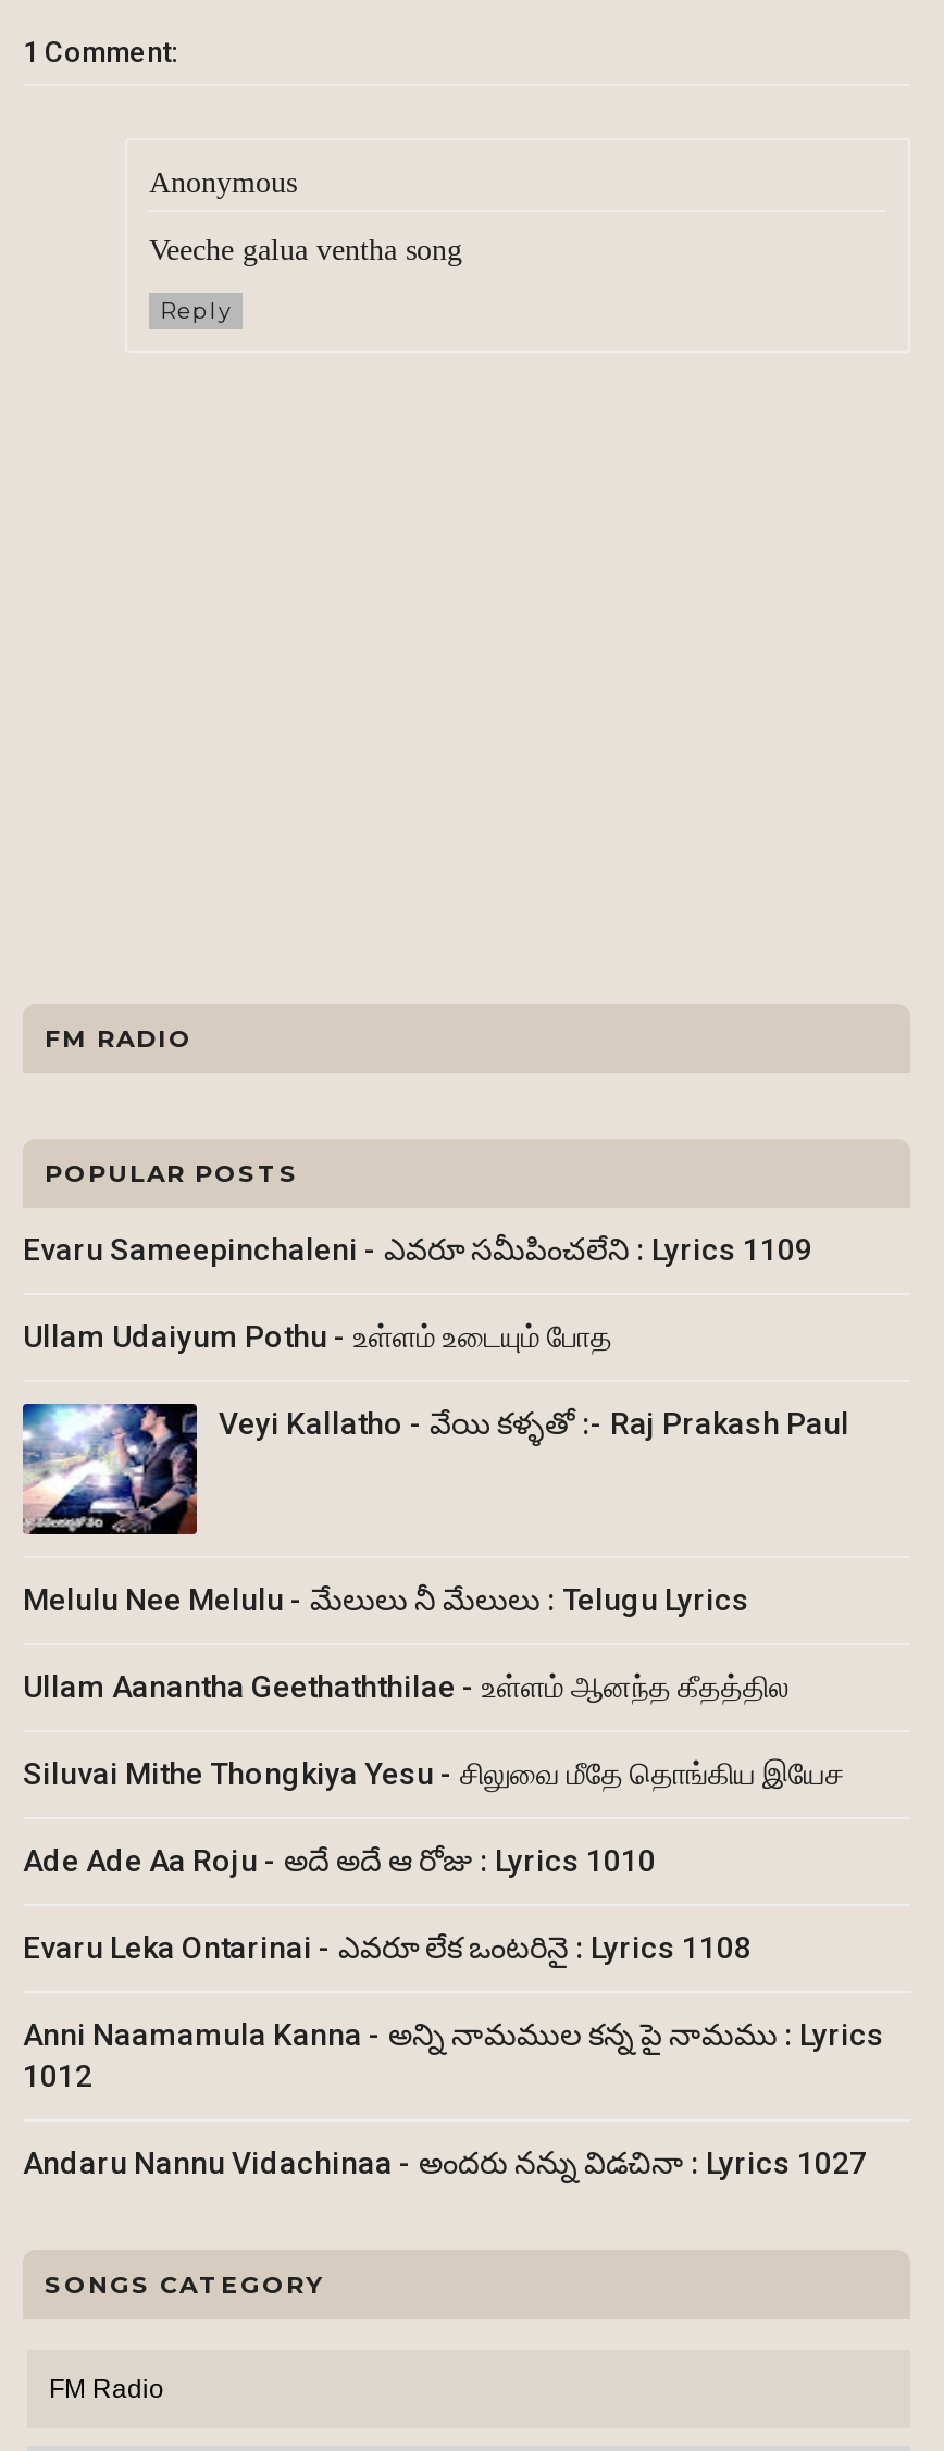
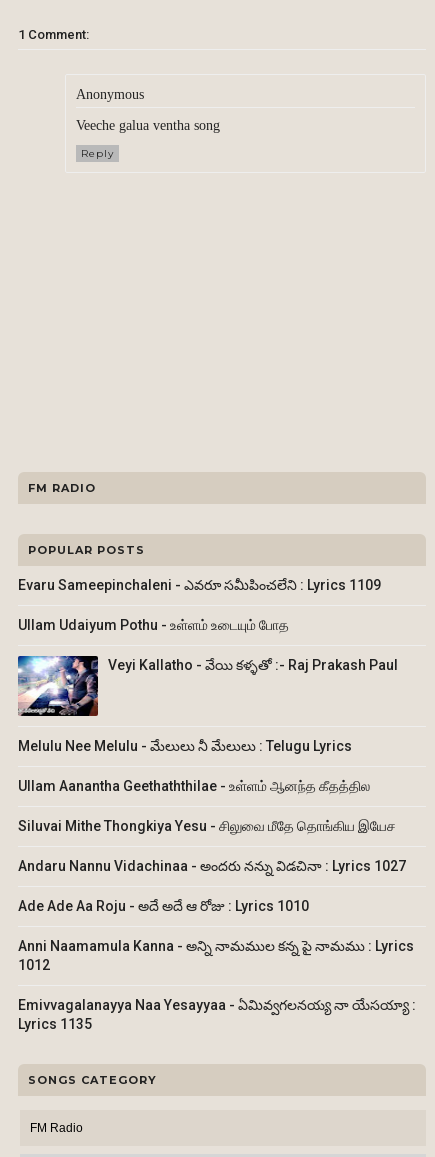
moved down: Ade Ade Aa Roju - అదే అదే ఆ రోజు : Lyrics 1010

- Evaru Leka Ontarinai - ఎవరూ లేక ఒంటరినై : Lyrics 1108

+ Emivvagalanayya Naa Yesayyaa - ఏమివ్వగలనయ్య నా యేసయ్యా :
+ Lyrics 1135

moved up: Andaru Nannu Vidachinaa - అందరు నన్ను విడచినా : Lyrics 1027
